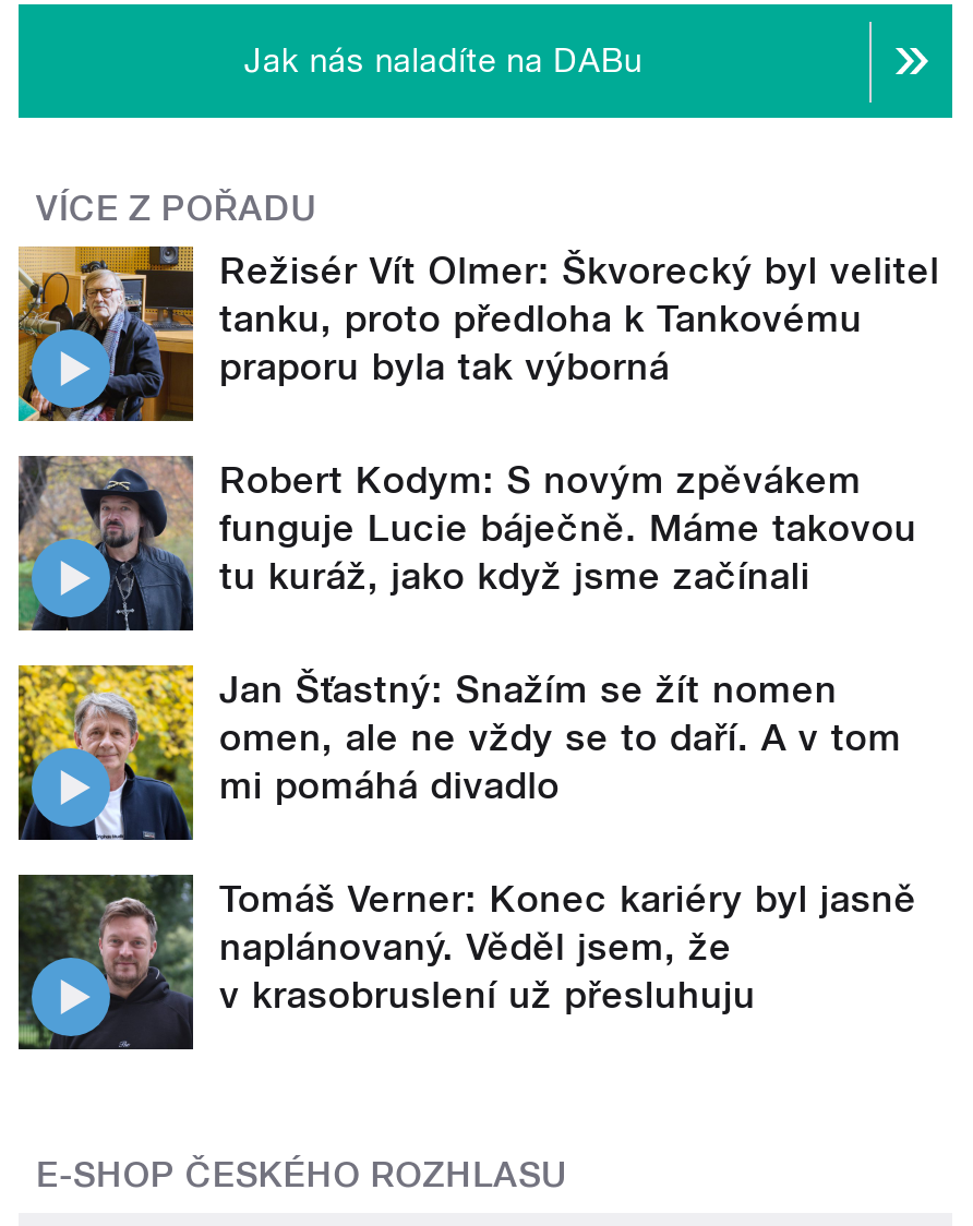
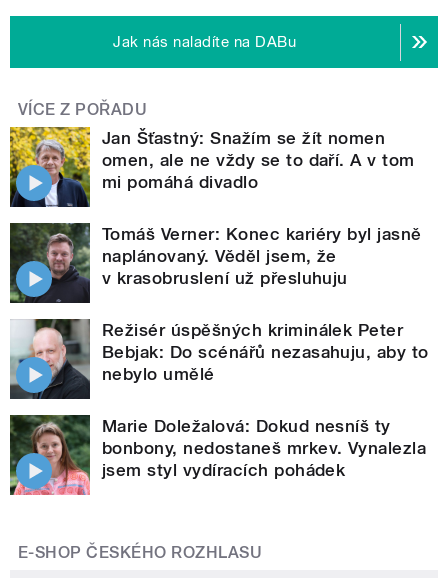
- [image]
- Režisér Vít Olmer: Škvorecký byl velitel
- tanku, proto předloha k Tankovému
- praporu byla tak výborná
- Robert Kodym: S novým zpěvákem
- funguje Lucie báječně. Máme takovou
- tu kuráž, jako když jsme začínali

- [image]

moved up: [image] | Jan Šťastný: Snažím se žít nomen | omen, ale ne vždy se to daří. A v tom | mi pomáhá divadlo | Tomáš Verner: Konec kariéry byl jasně | naplánovaný. Věděl jsem, že | v krasobruslení už přesluhuju

+ [image]
+ Režisér úspěšných kriminálek Peter
+ Bebjak: Do scénářů nezasahuju, aby to
+ nebylo umělé
+ Marie Doležalová: Dokud nesníš ty
+ bonbony, nedostaneš mrkev. Vynalezla
+ jsem styl vydíracích pohádek

+ [image]
